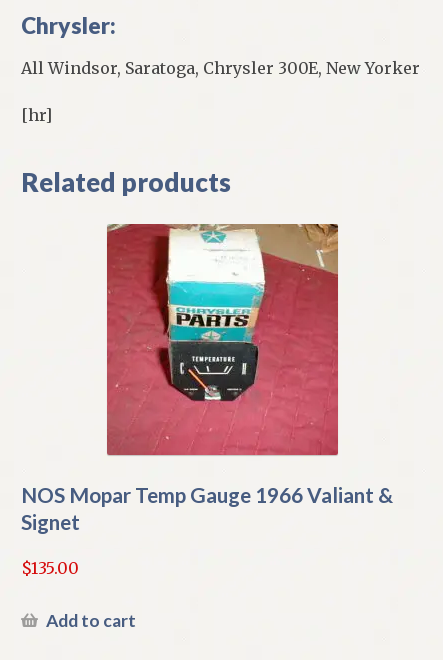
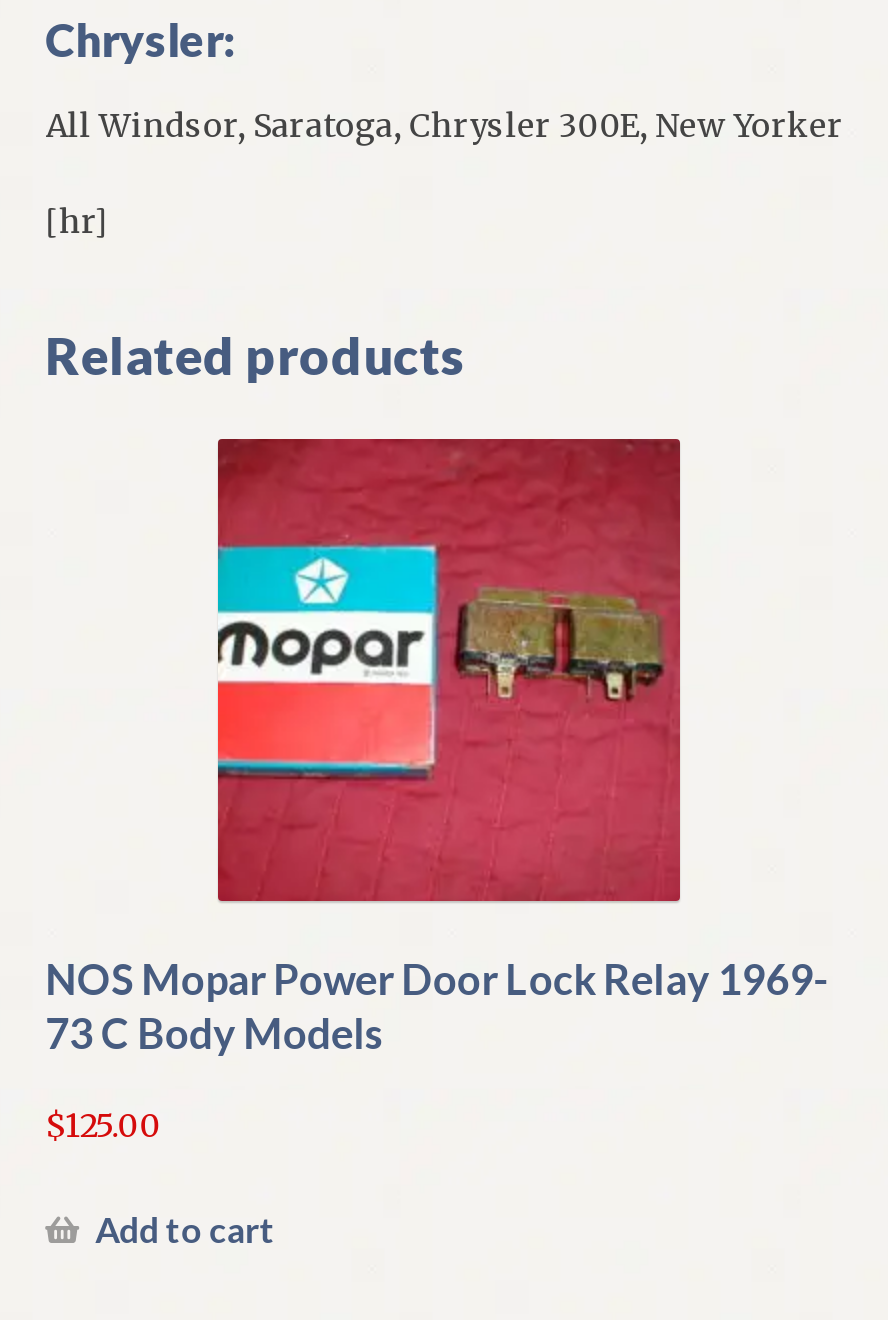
- [image]
- NOS Mopar Temp Gauge 1966 Valiant &
- Signet
+ [image]
+ NOS Mopar Power Door Lock Relay 1969-
+ 73 C Body Models

- $135.00
+ $125.00
